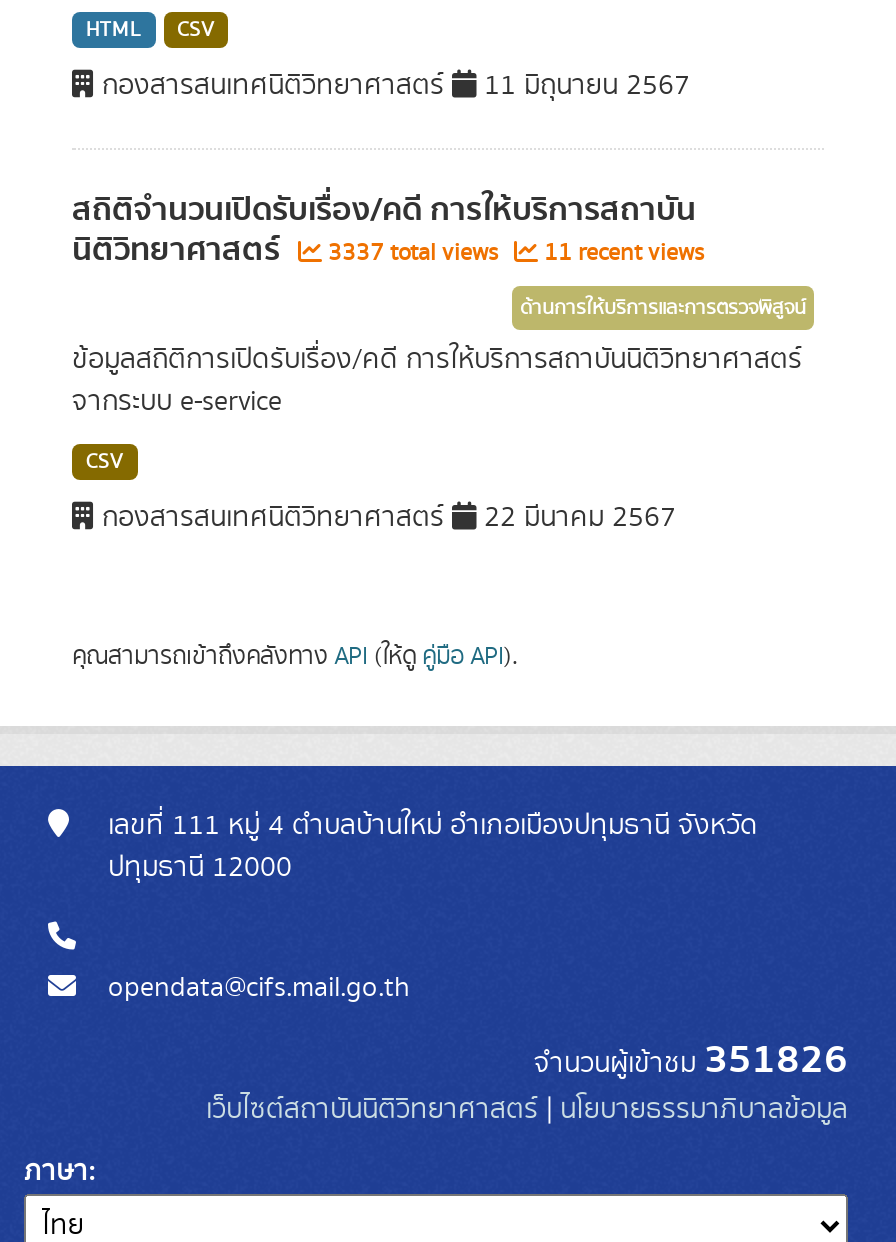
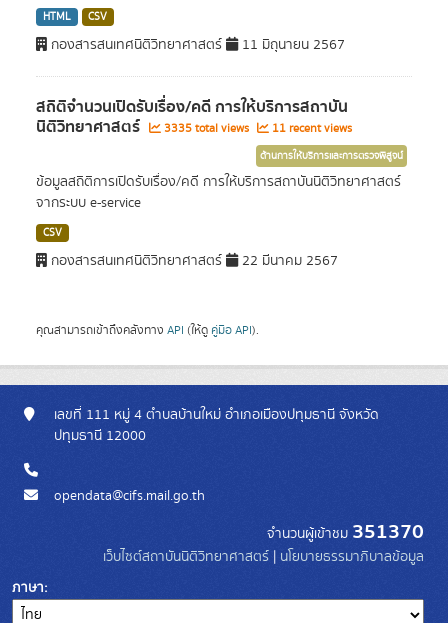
- นิติวิทยาศาสตร์ 3337 total views 11 recent views
+ นิติวิทยาศาสตร์ 3335 total views 11 recent views

- จำนวนผู้เข้าชม351826
+ จำนวนผู้เข้าชม351370
